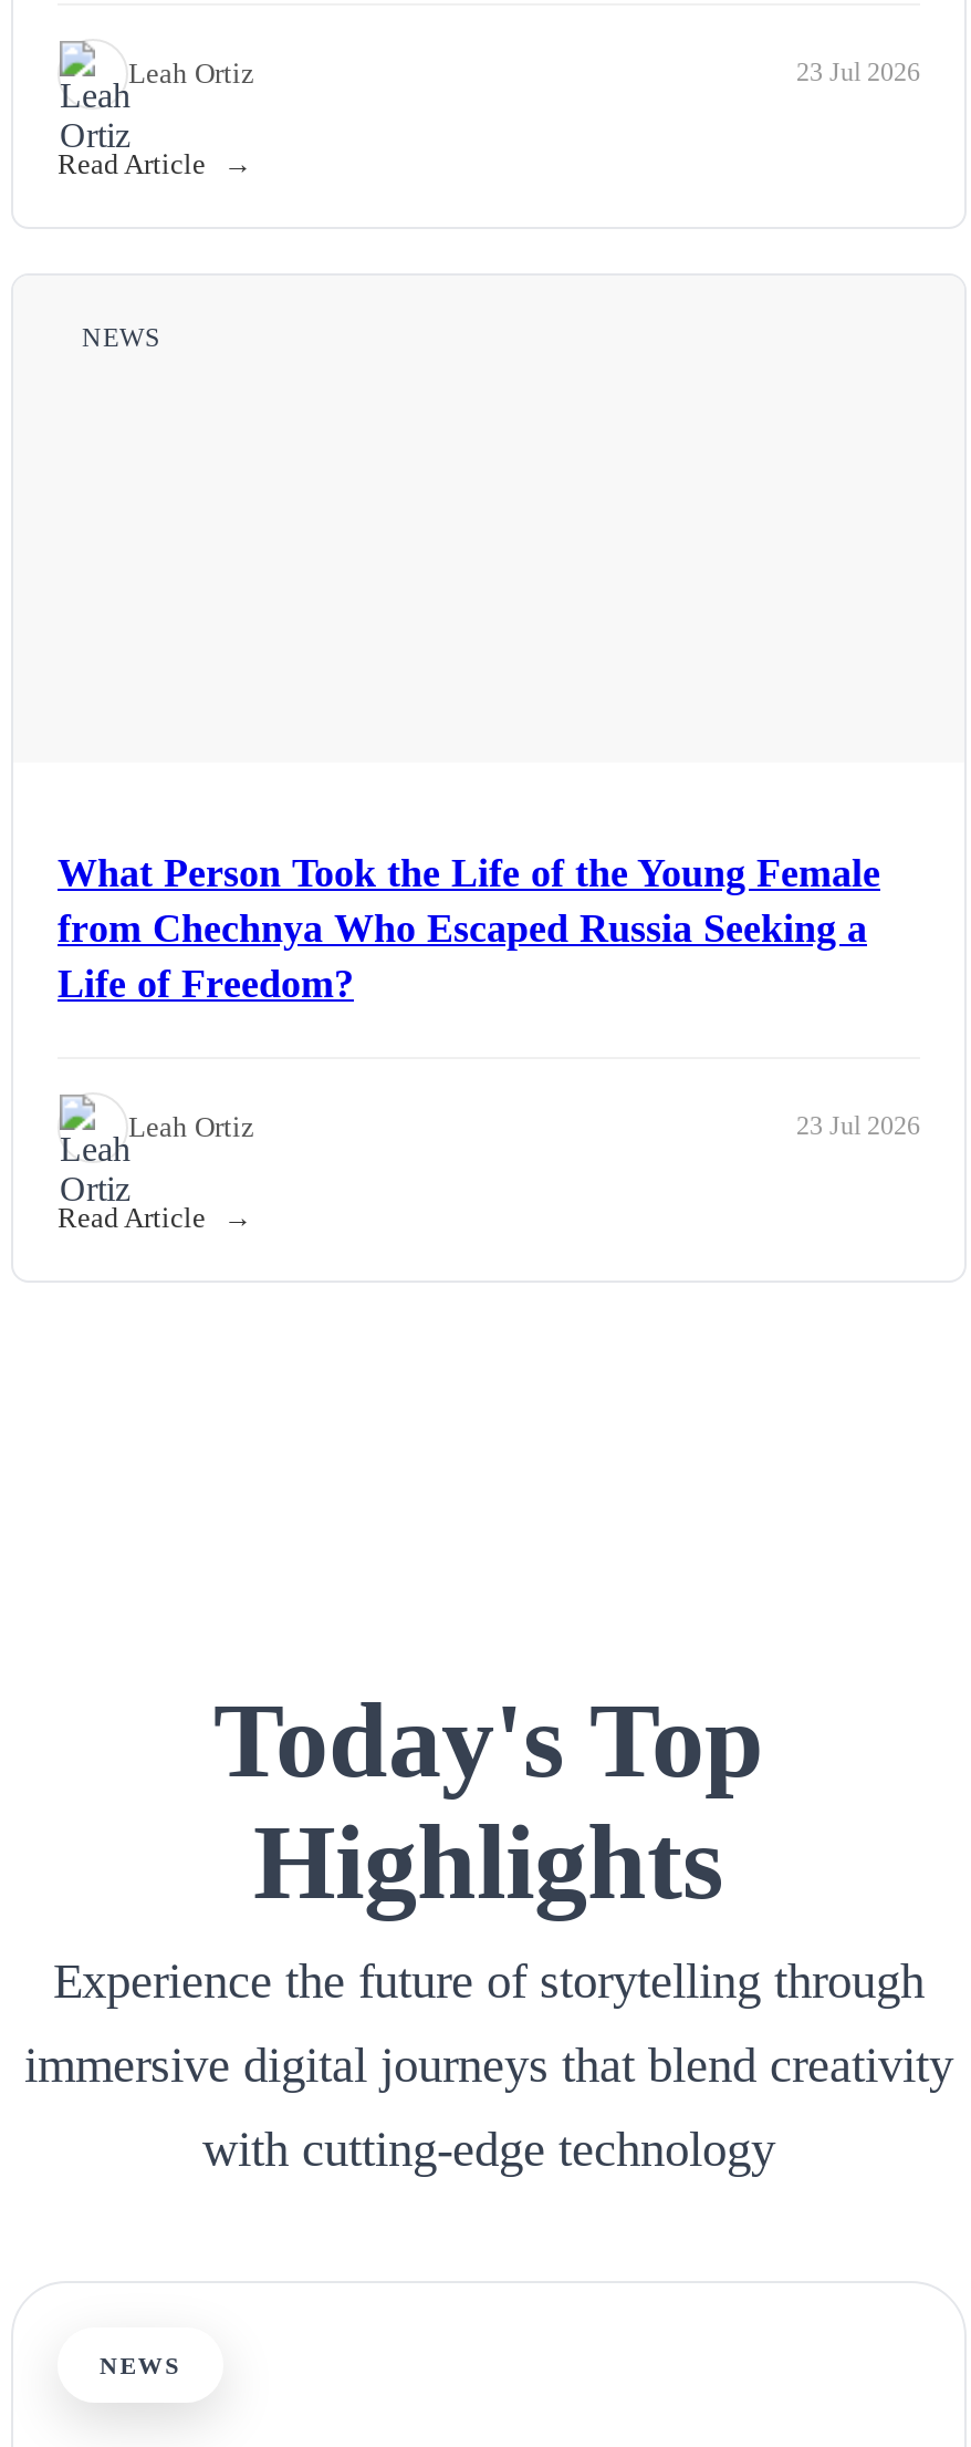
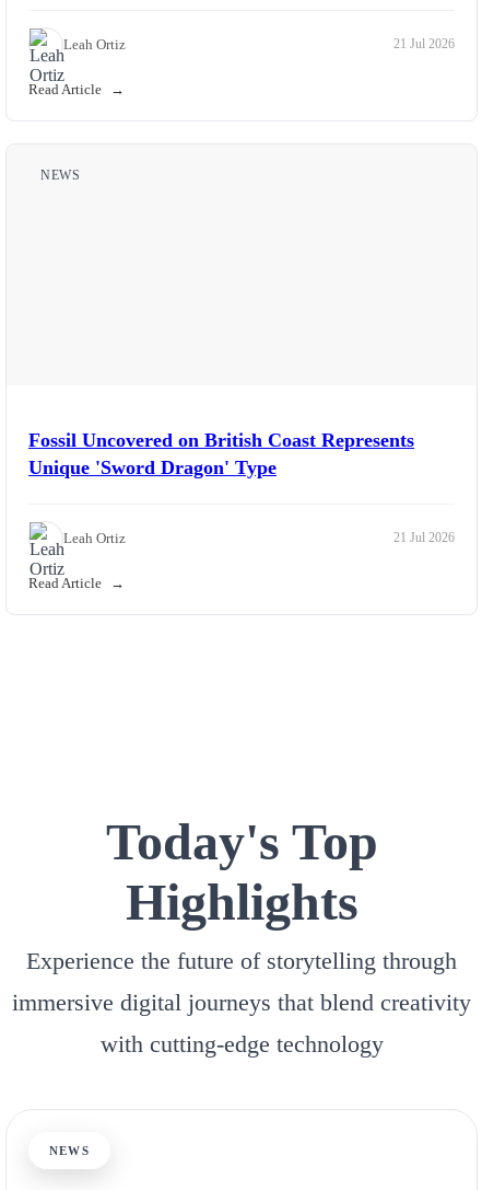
- 23 Jul 2026
+ 21 Jul 2026

- What Person Took the Life of the Young Female
- from Chechnya Who Escaped Russia Seeking a
- Life of Freedom?
+ Fossil Uncovered on British Coast Represents
+ Unique 'Sword Dragon' Type

- 23 Jul 2026
+ 21 Jul 2026
